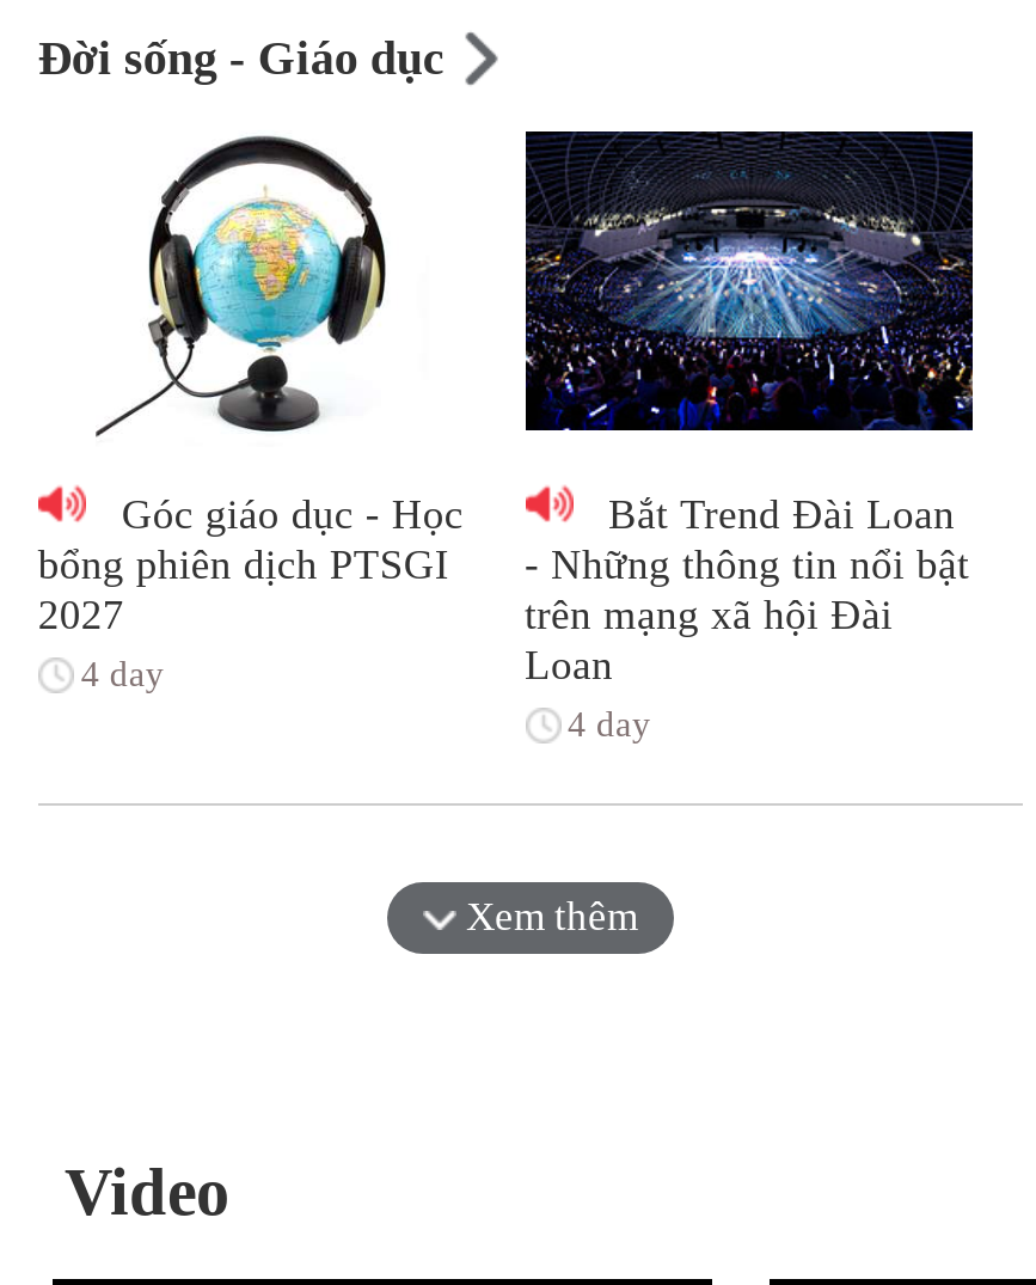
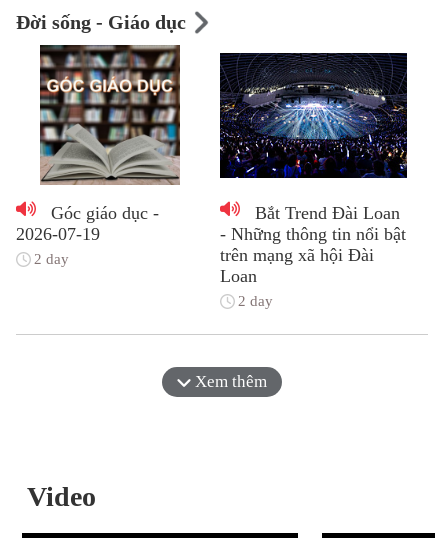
- [image]
- Góc giáo dục - Học
- bổng phiên dịch PTSGI
- 2027
- 4 day
+ [image]
+ Góc giáo dục -
+ 2026-07-19
+ 2 day

- 4 day
+ 2 day
